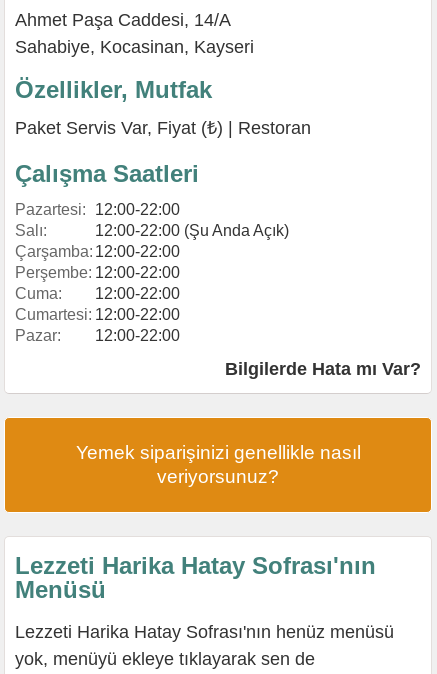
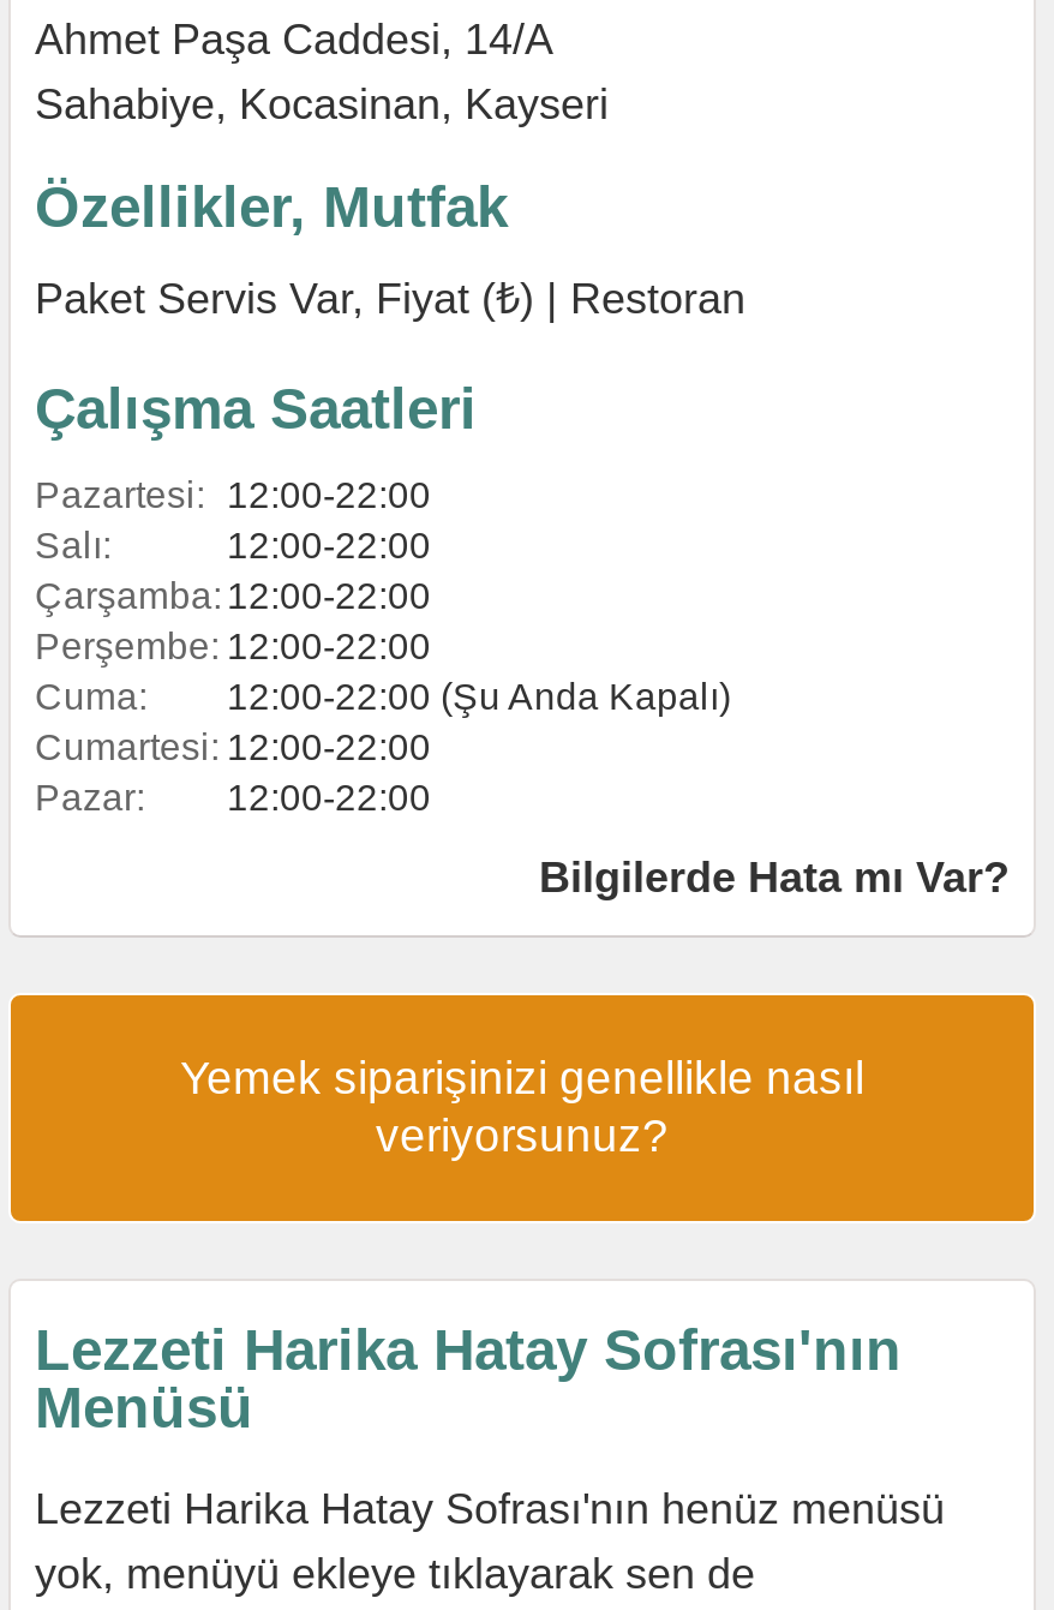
- 12:00-22:00 (Şu Anda Açık)
+ 12:00-22:00

- 12:00-22:00
+ 12:00-22:00 (Şu Anda Kapalı)
